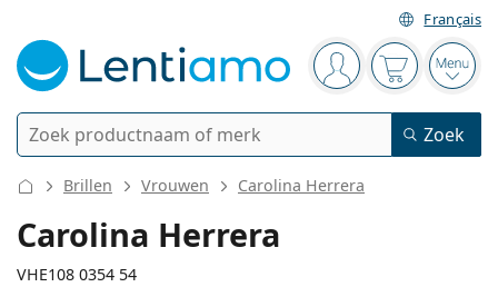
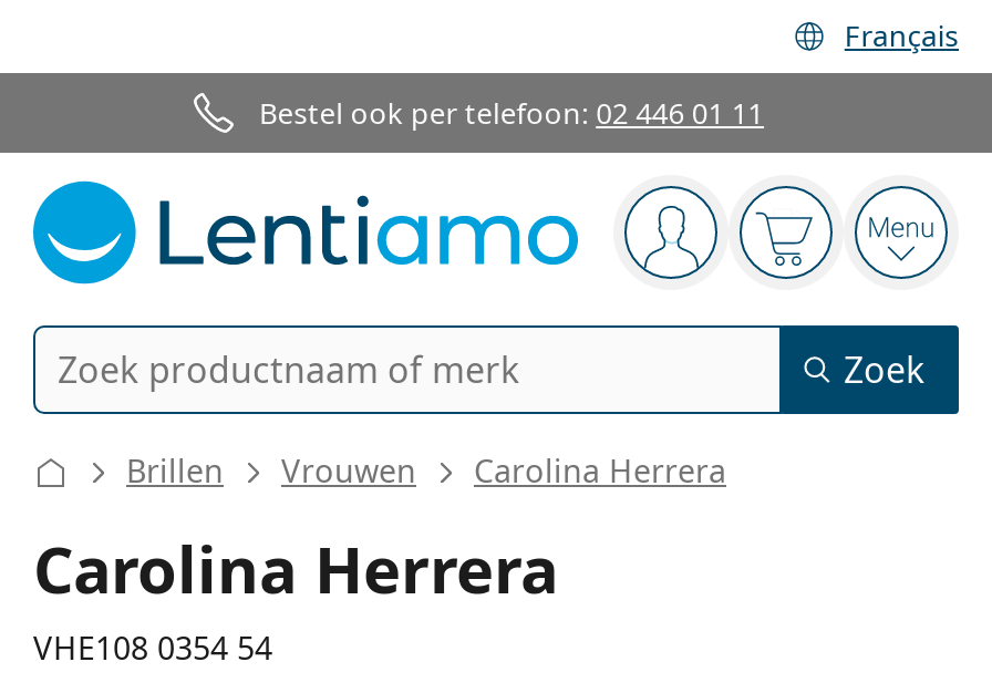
+ Bestel ook per telefoon: 02 446 01 11
